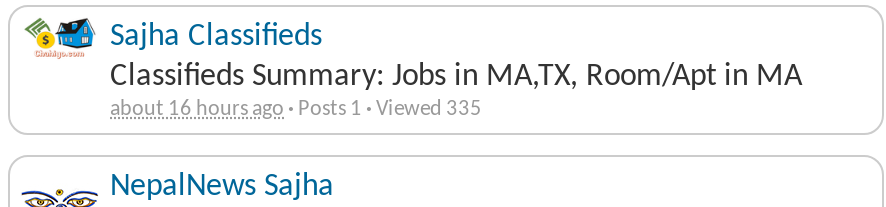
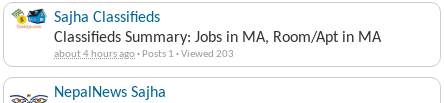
- Classifieds Summary: Jobs in MA,TX, Room/Apt in MA
+ Classifieds Summary: Jobs in MA, Room/Apt in MA

- about 16 hours ago · Posts 1 · Viewed 335
+ about 4 hours ago · Posts 1 · Viewed 203
